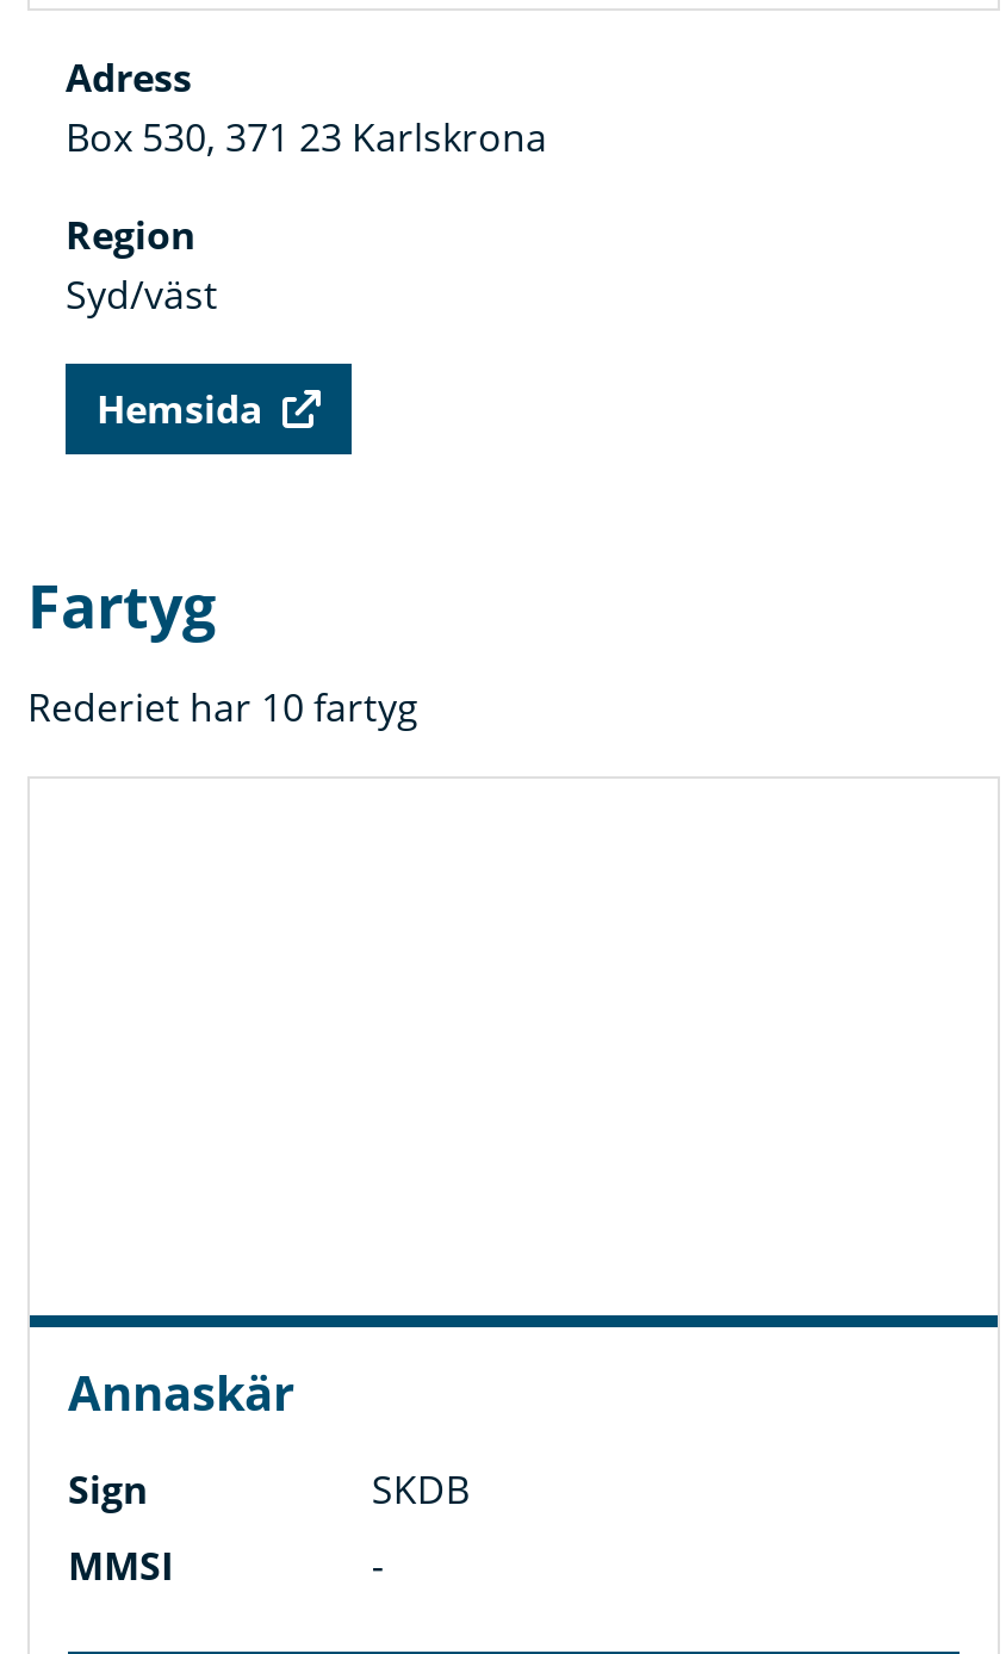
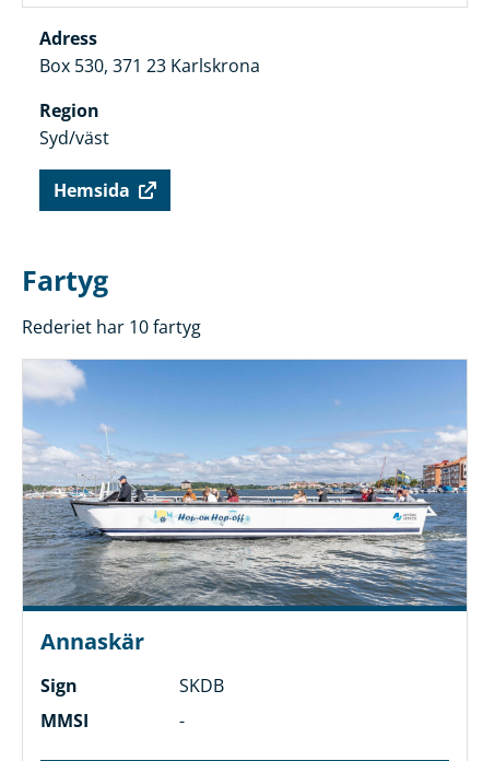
+ [image]
